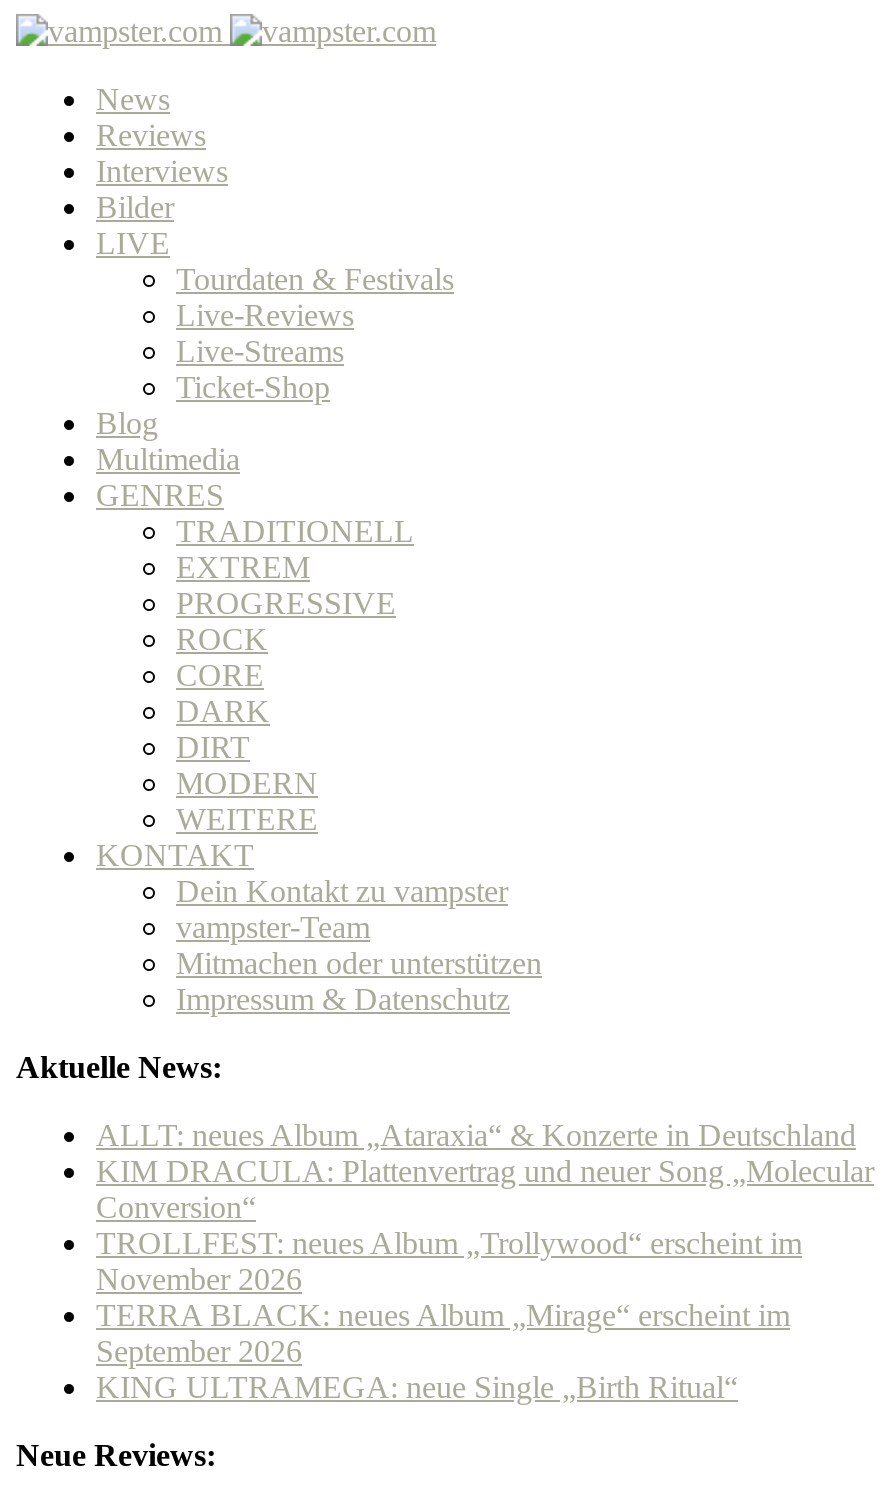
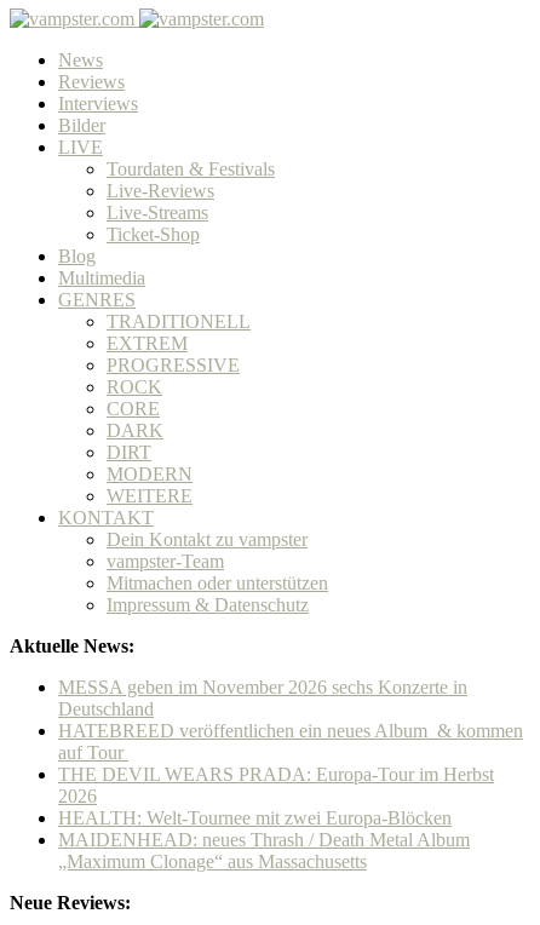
- ALLT: neues Album „Ataraxia“ & Konzerte in Deutschland
- KIM DRACULA: Plattenvertrag und neuer Song „Molecular
- Conversion“
- TROLLFEST: neues Album „Trollywood“ erscheint im
- November 2026
- TERRA BLACK: neues Album „Mirage“ erscheint im
- September 2026
- KING ULTRAMEGA: neue Single „Birth Ritual“
+ MESSA geben im November 2026 sechs Konzerte in
+ Deutschland
+ HATEBREED veröffentlichen ein neues Album & kommen
+ auf Tour
+ THE DEVIL WEARS PRADA: Europa-Tour im Herbst
+ 2026
+ HEALTH: Welt-Tournee mit zwei Europa-Blöcken
+ MAIDENHEAD: neues Thrash / Death Metal Album
+ „Maximum Clonage“ aus Massachusetts
